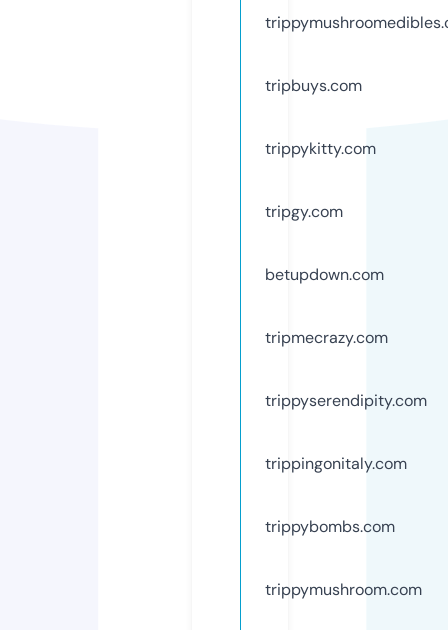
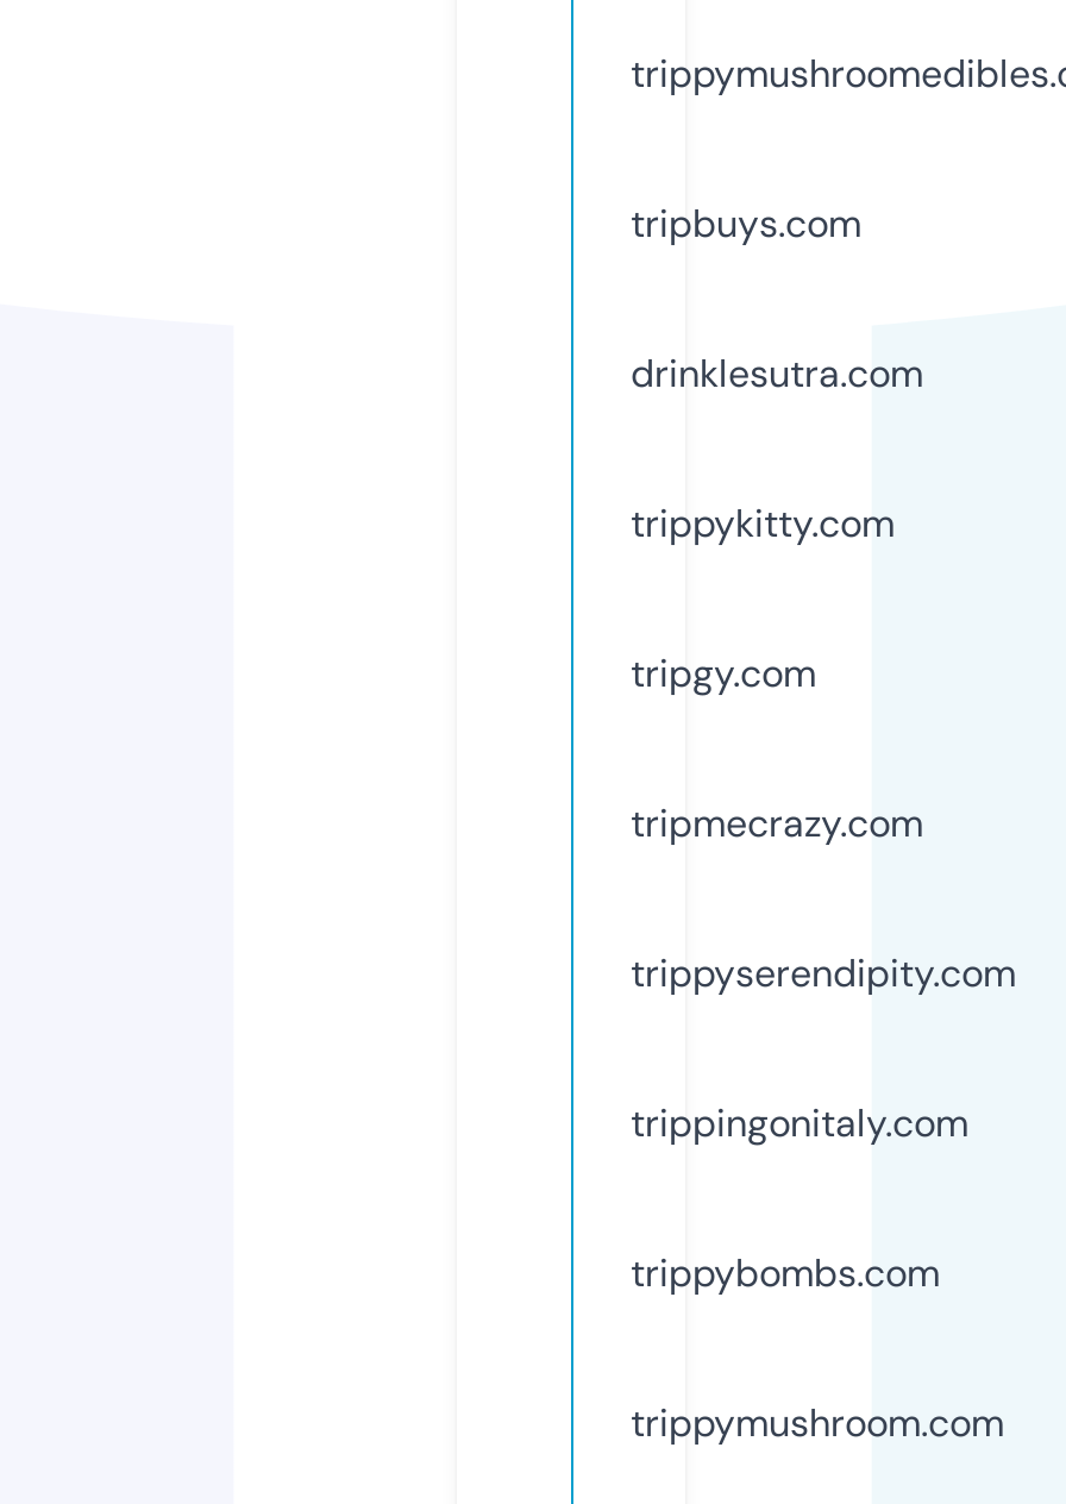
+ drinklesutra.com

moved down: trippykitty.com | tripgy.com

- betupdown.com
